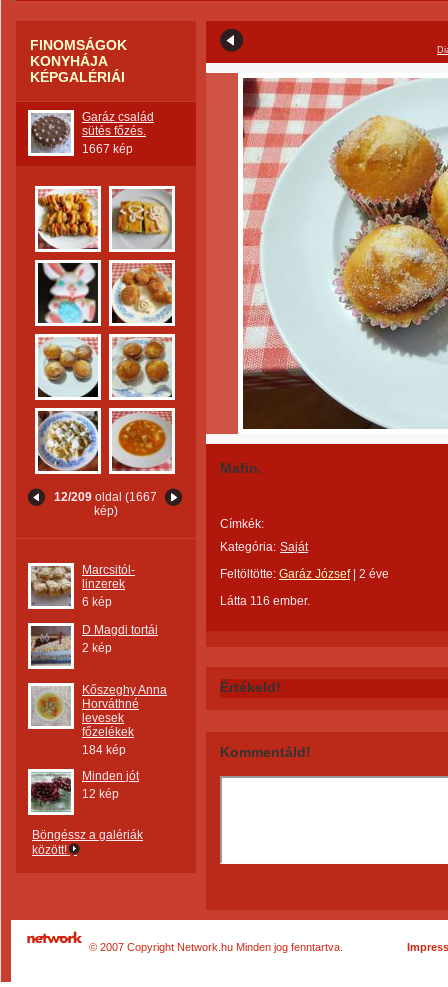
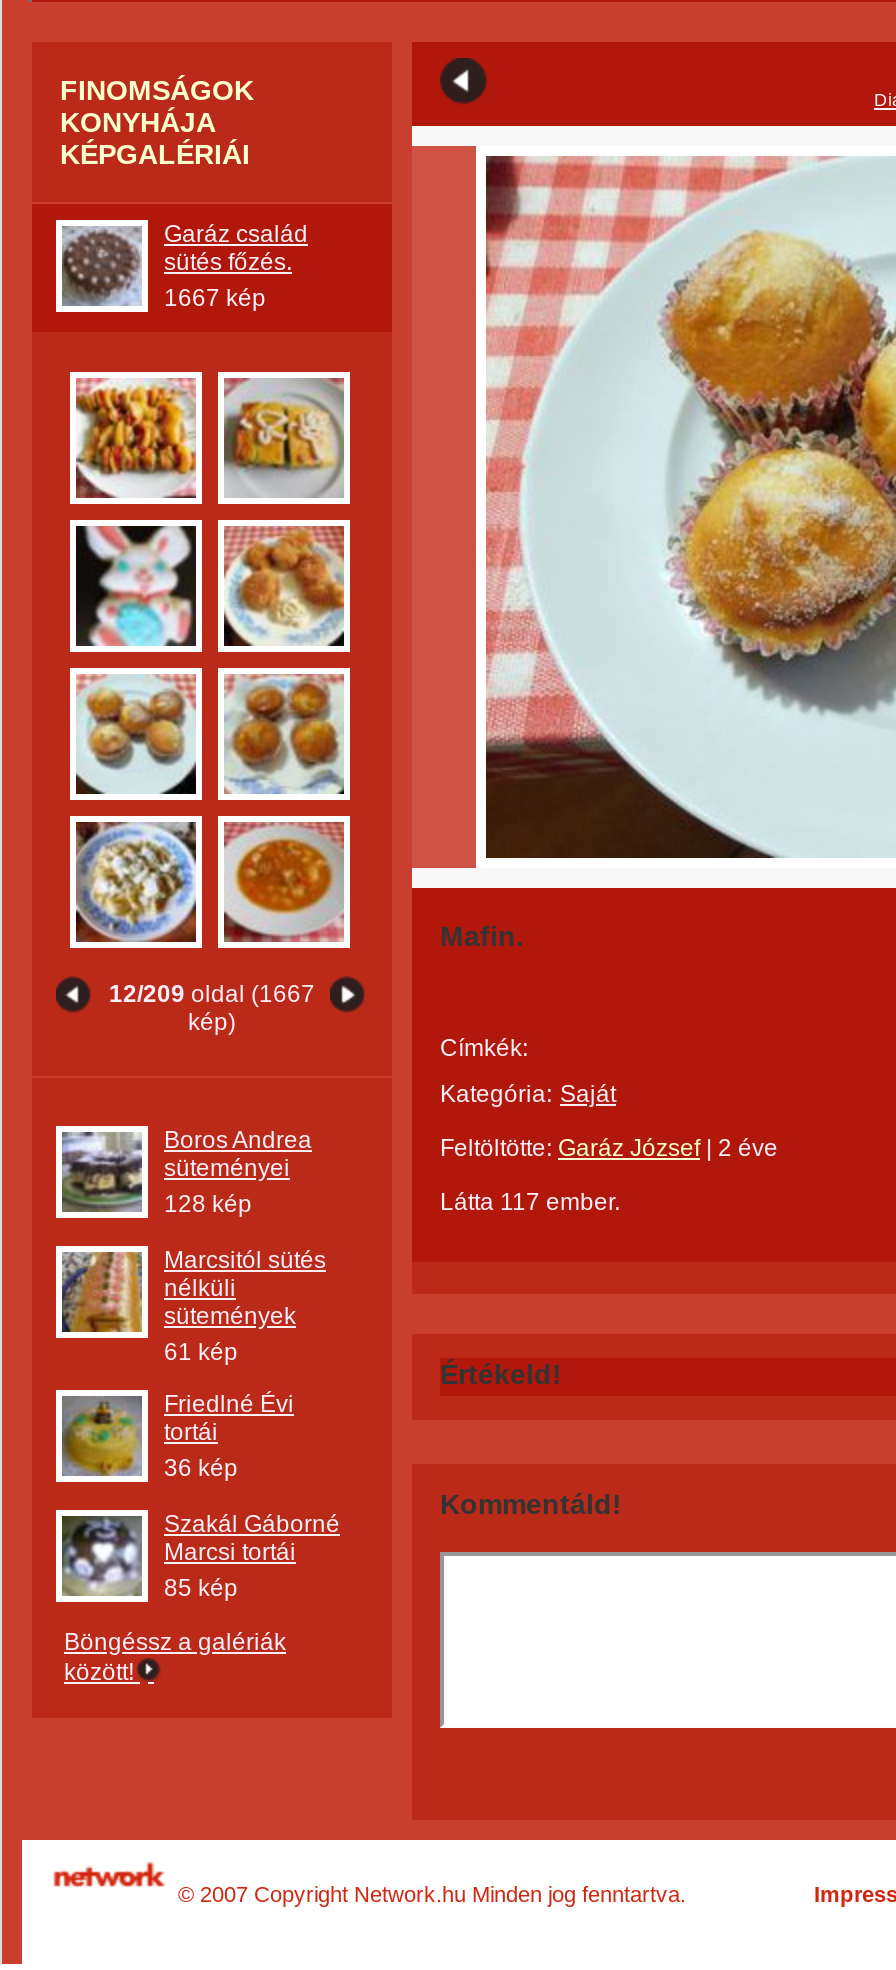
- [image]
- Marcsitól-
- linzerek
- 6 kép
+ [image]
+ Boros Andrea
+ süteményei
+ 128 kép

- Látta 116 ember.
+ Látta 117 ember.

- [image]
- D Magdi tortái
- 2 kép
+ [image]
+ Marcsitól sütés
+ nélküli
+ sütemények
+ 61 kép

- [image]
- Kőszeghy Anna
- Horváthné
- levesek
- főzelékek
- 184 kép
+ [image]
+ Friedlné Évi
+ tortái
+ 36 kép

- [image]
- Minden jót
- 12 kép
+ [image]
+ Szakál Gáborné
+ Marcsi tortái
+ 85 kép
